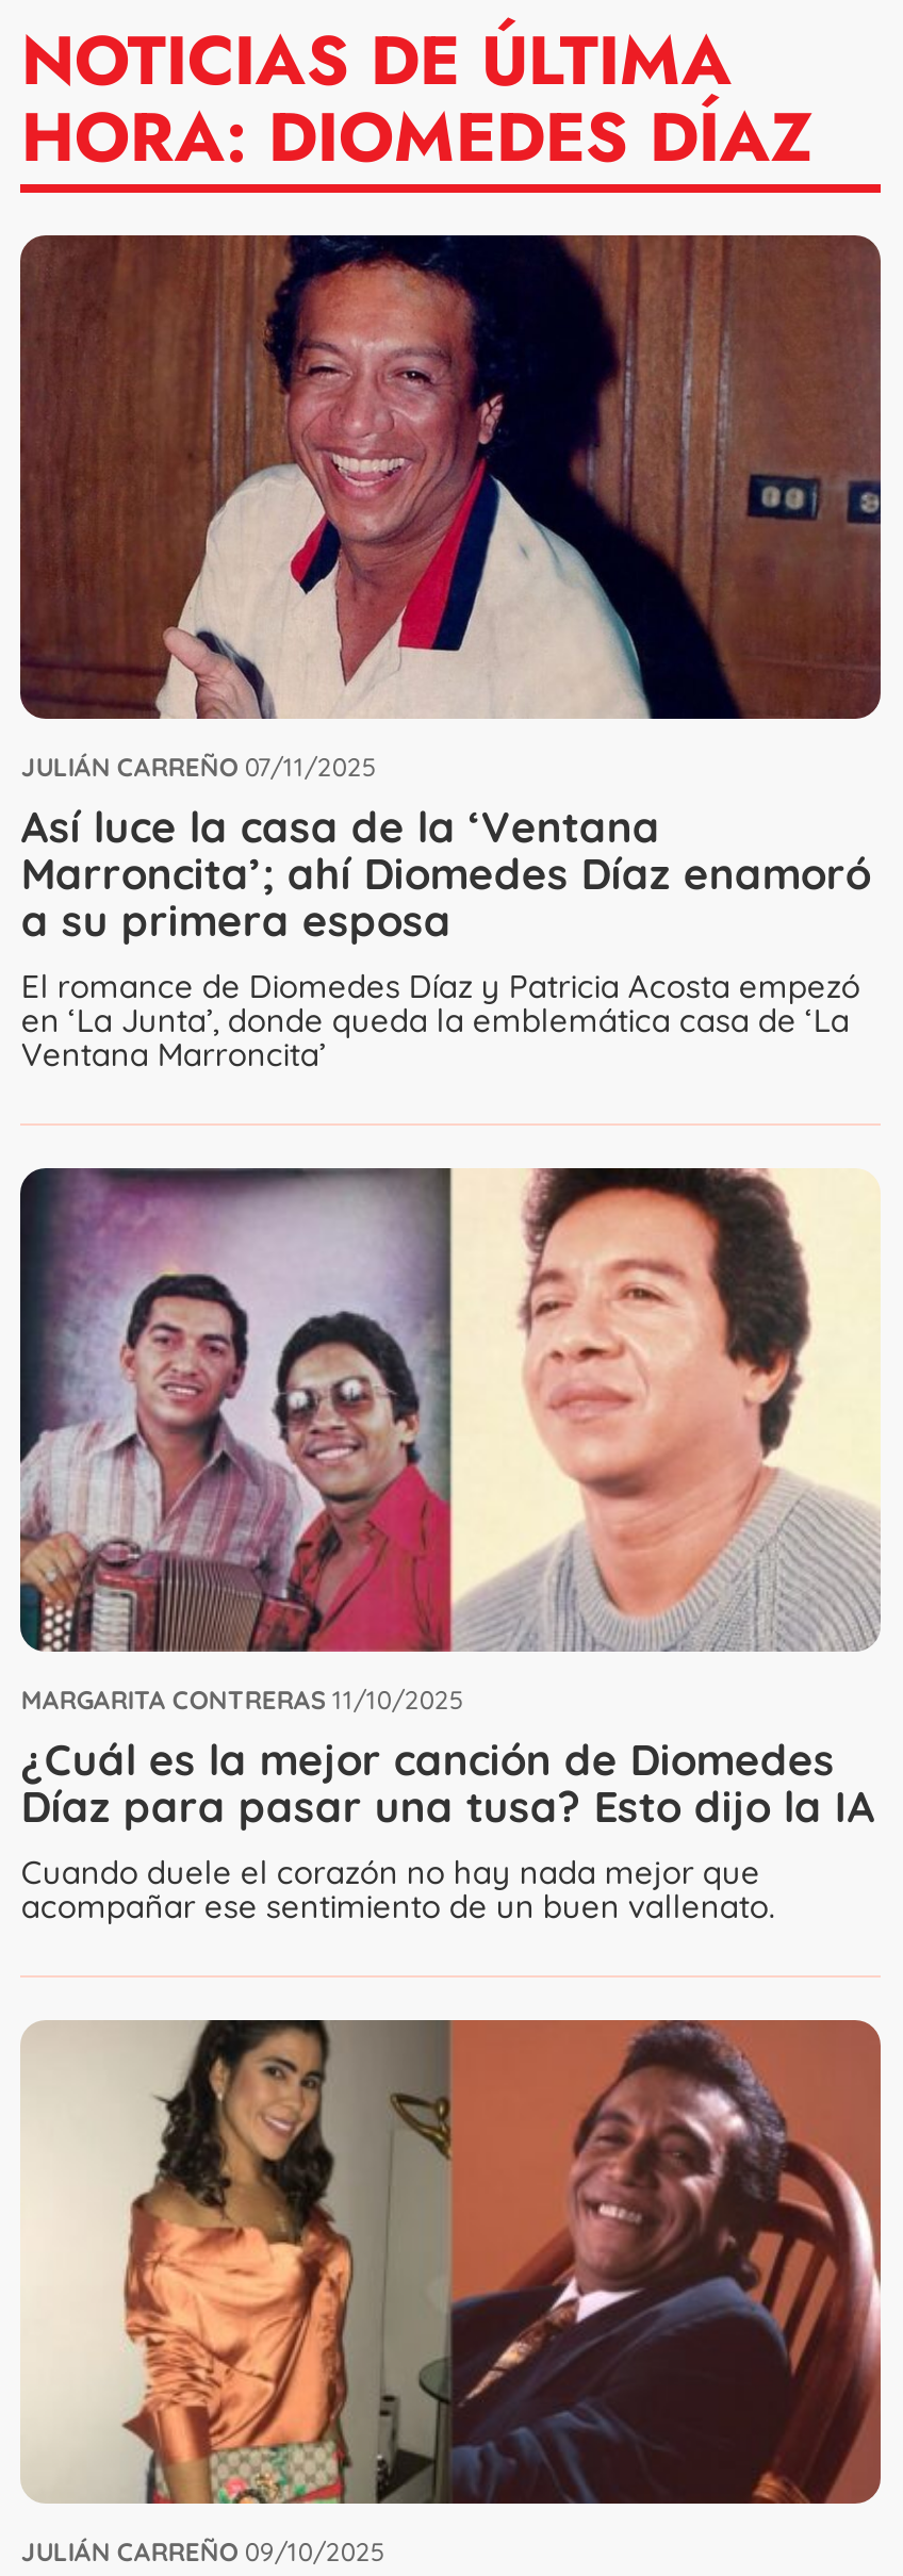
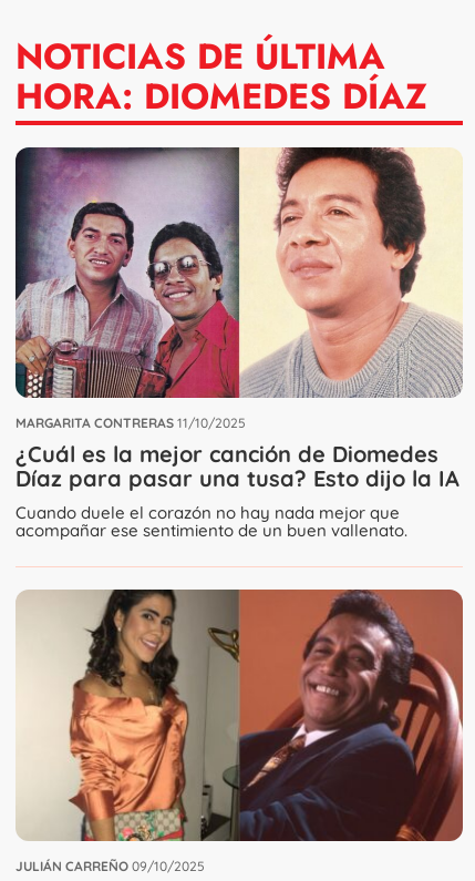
- [image]
- JULIÁN CARREÑO 07/11/2025
- Así luce la casa de la ‘Ventana
- Marroncita’; ahí Diomedes Díaz enamoró
- a su primera esposa
- El romance de Diomedes Díaz y Patricia Acosta empezó
- en ‘La Junta’, donde queda la emblemática casa de ‘La
- Ventana Marroncita’
